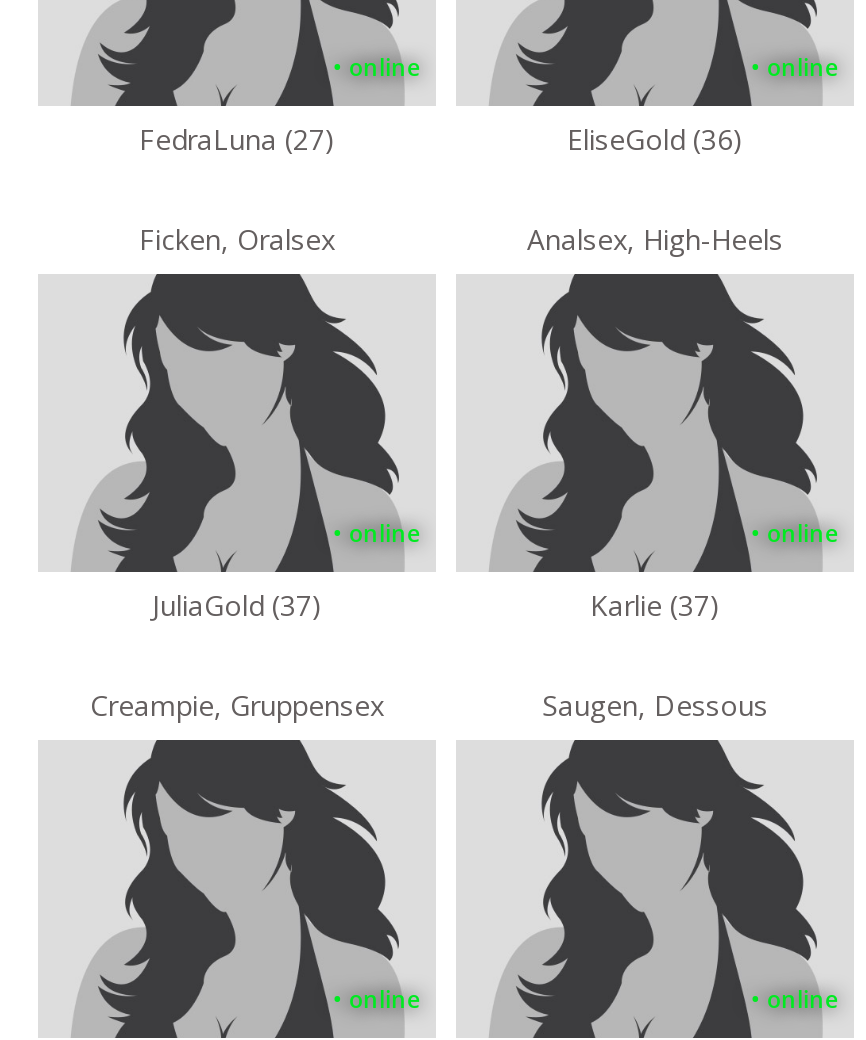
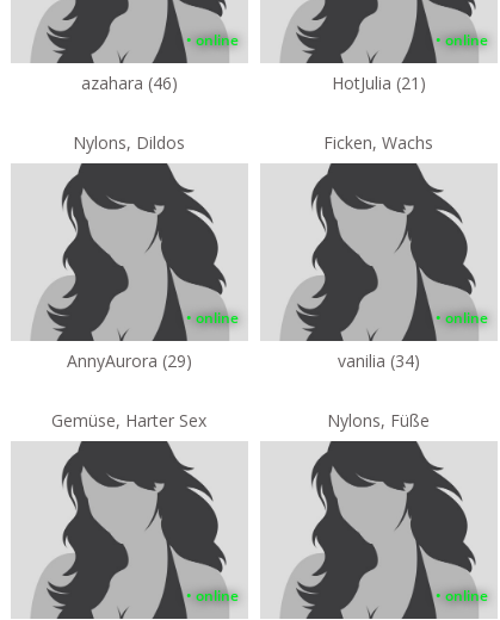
- FedraLuna (27)
+ azahara (46)

- EliseGold (36)
+ HotJulia (21)

- Ficken, Oralsex
+ Nylons, Dildos

- Analsex, High-Heels
+ Ficken, Wachs

- JuliaGold (37)
+ AnnyAurora (29)

- Karlie (37)
+ vanilia (34)

- Creampie, Gruppensex
+ Gemüse, Harter Sex

- Saugen, Dessous
+ Nylons, Füße
